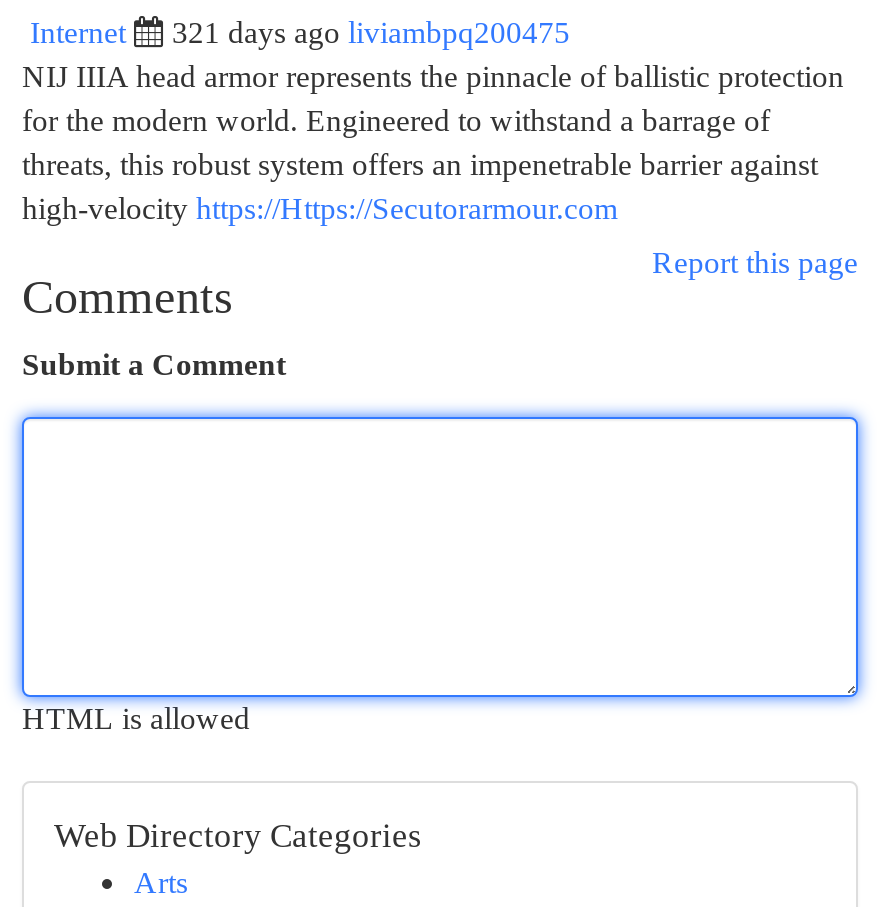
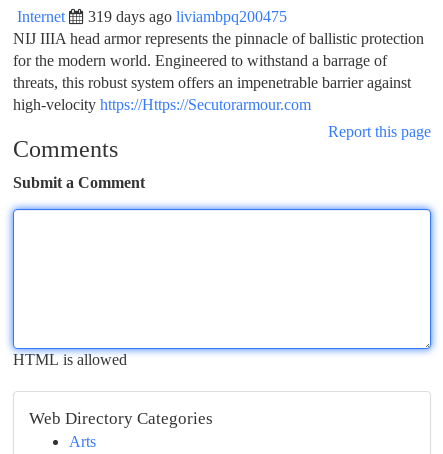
- 321 days ago liviambpq200475
+ 319 days ago liviambpq200475
